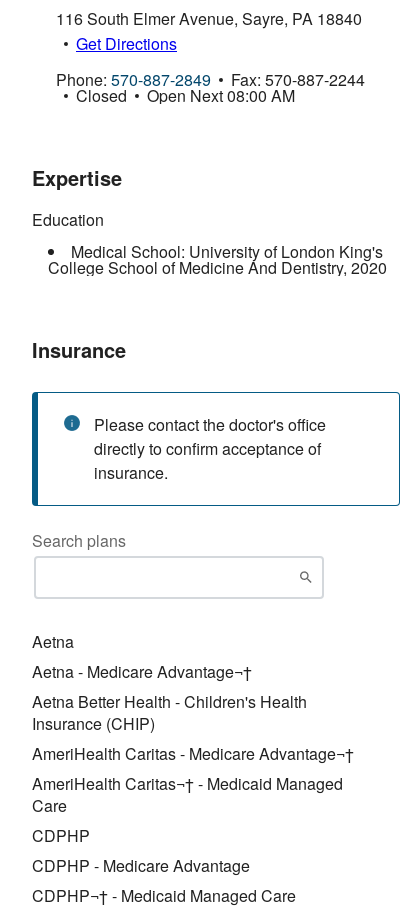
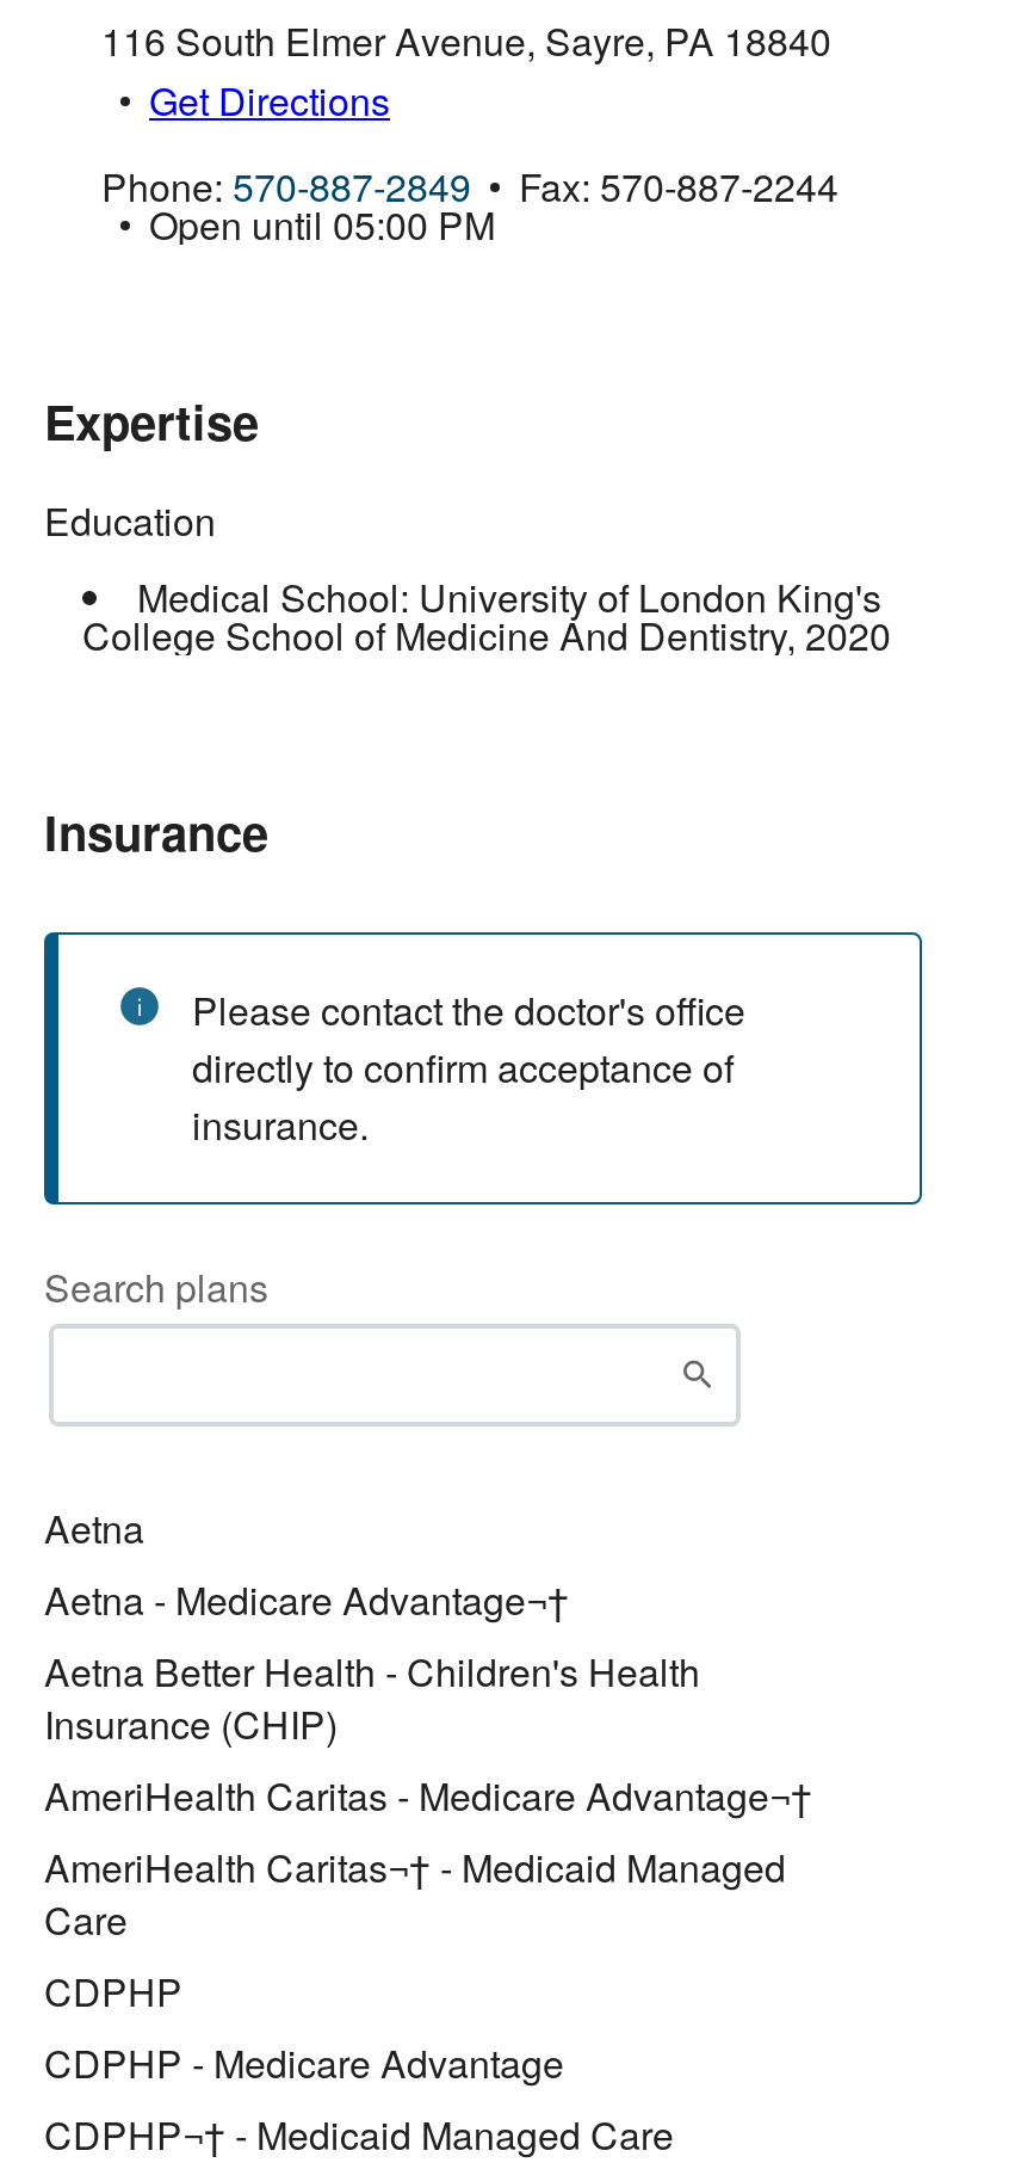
- Closed
- Open Next 08:00 AM
+ Open until 05:00 PM
